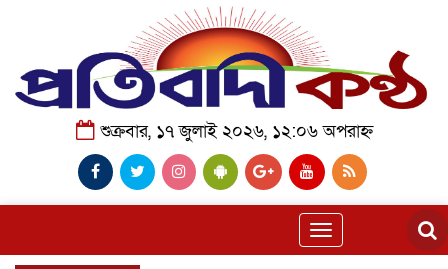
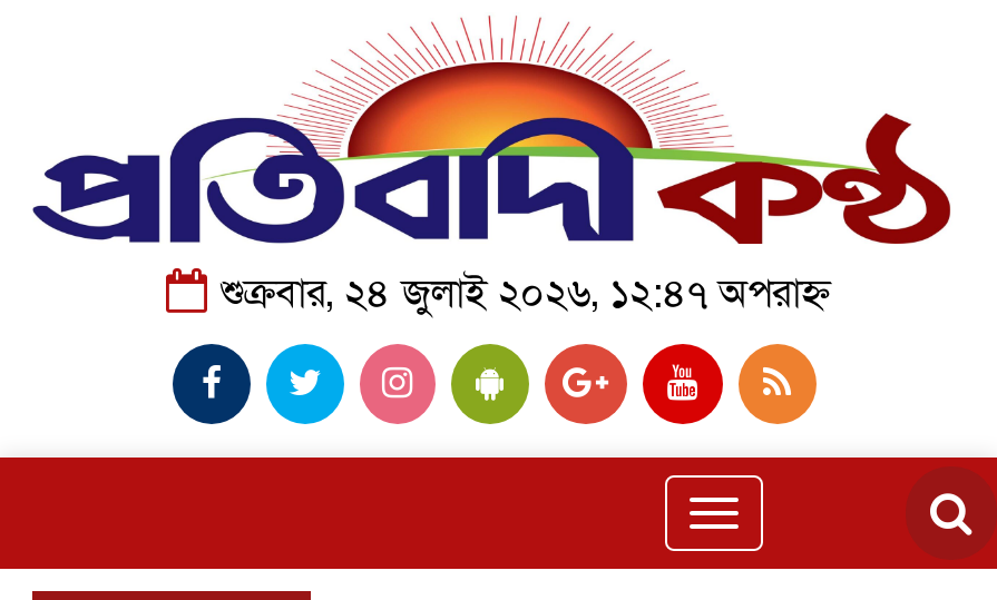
- শুক্রবার, ১৭ জুলাই ২০২৬, ১২:০৬ অপরাহ্ন
+ শুক্রবার, ২৪ জুলাই ২০২৬, ১২:৪৭ অপরাহ্ন
